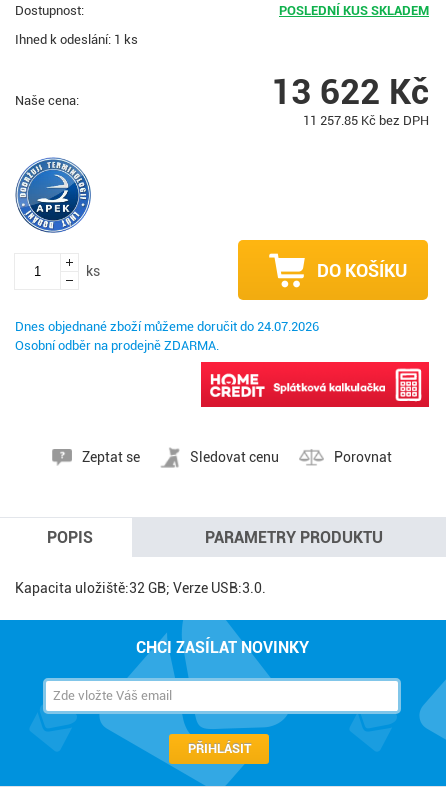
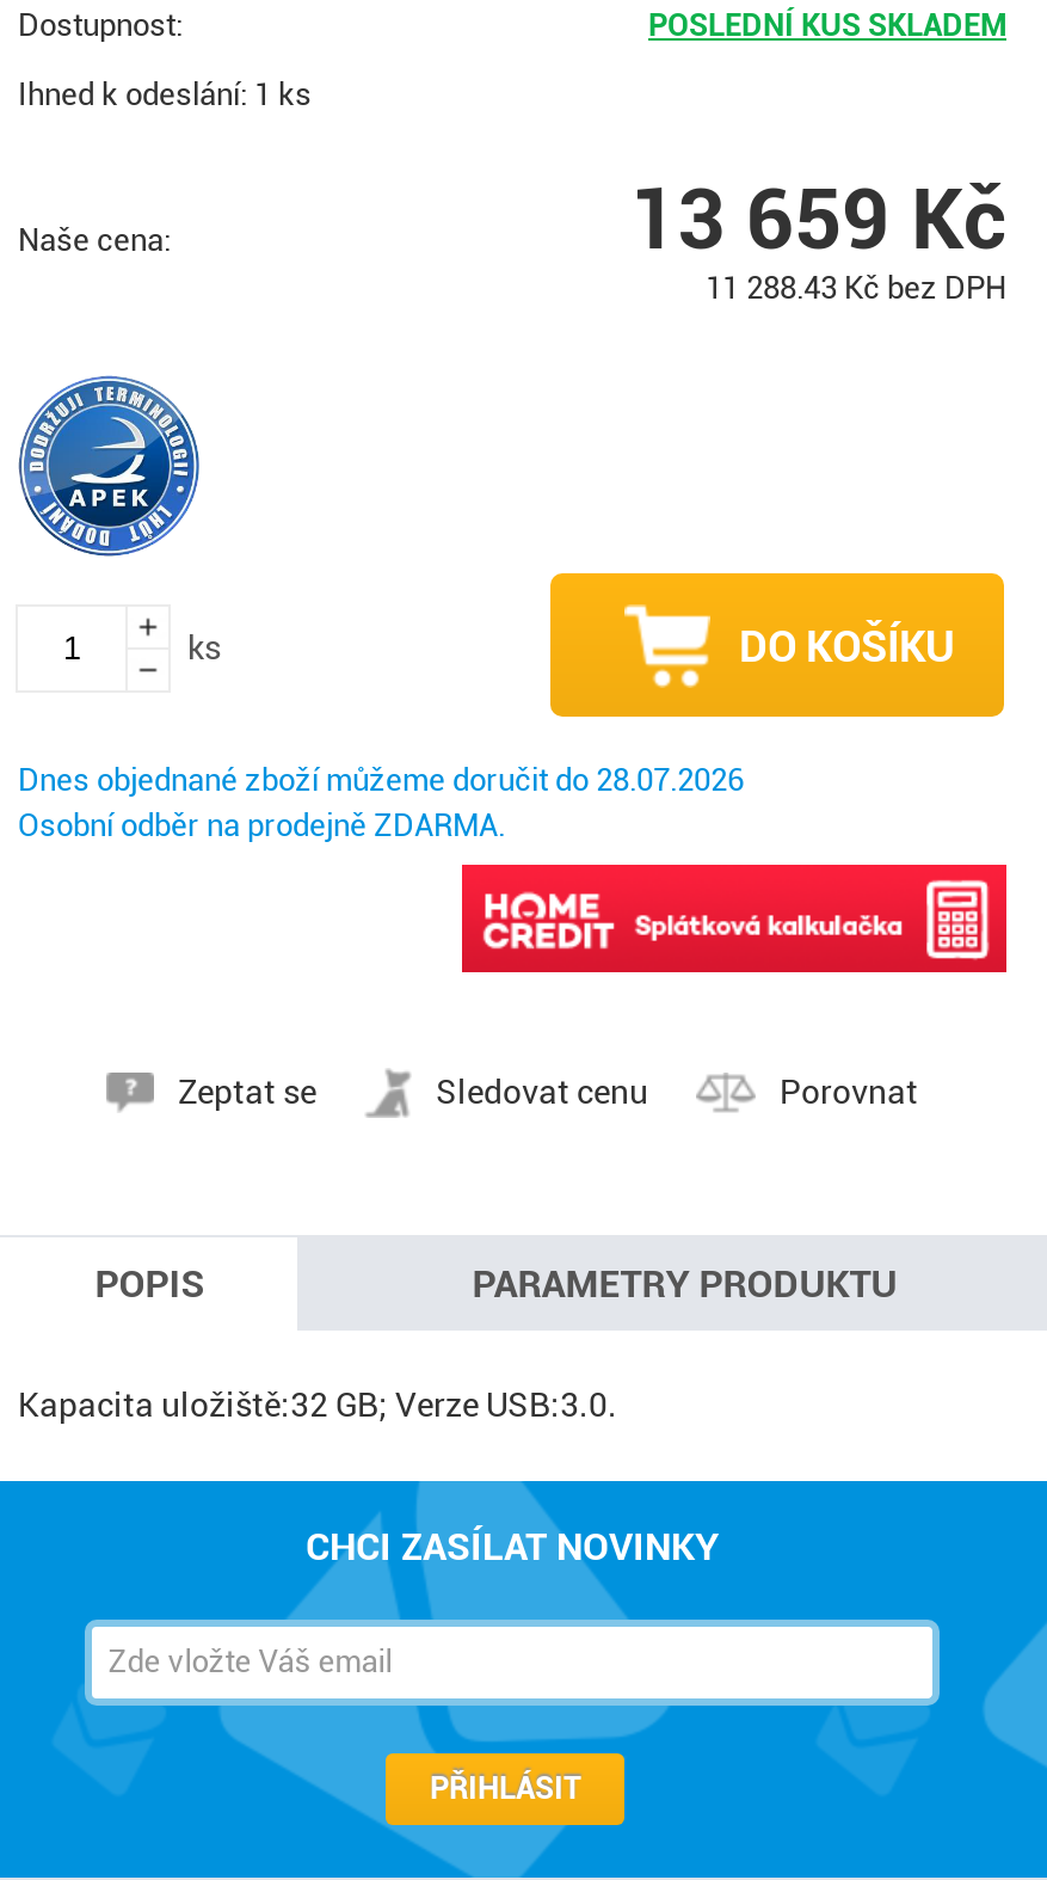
- 13 622 Kč
+ 13 659 Kč

- 11 257.85 Kč bez DPH
+ 11 288.43 Kč bez DPH

- Dnes objednané zboží můžeme doručit do 24.07.2026
+ Dnes objednané zboží můžeme doručit do 28.07.2026
